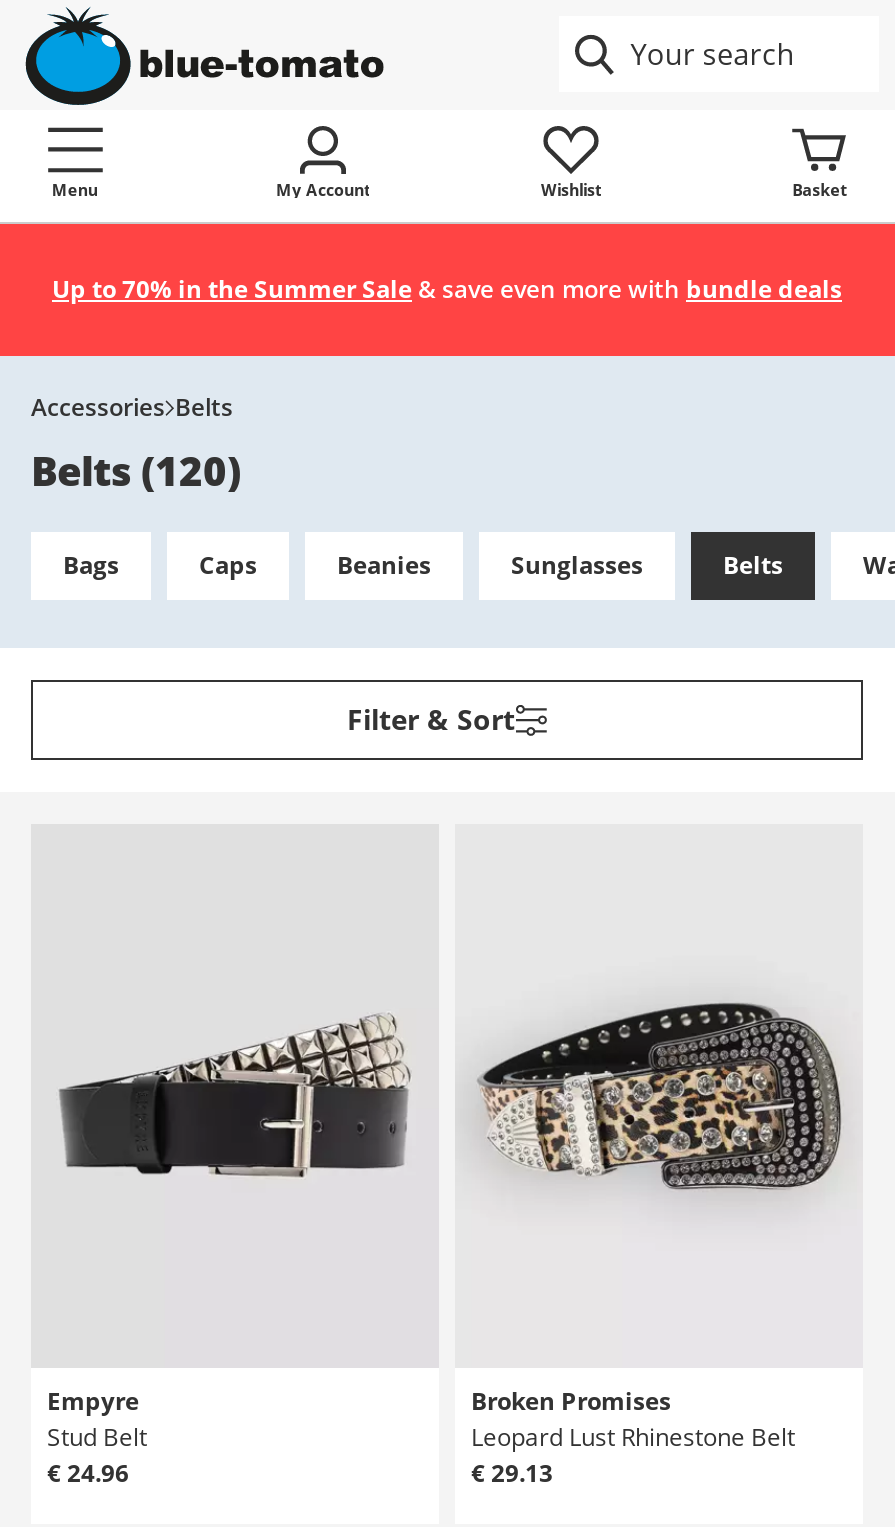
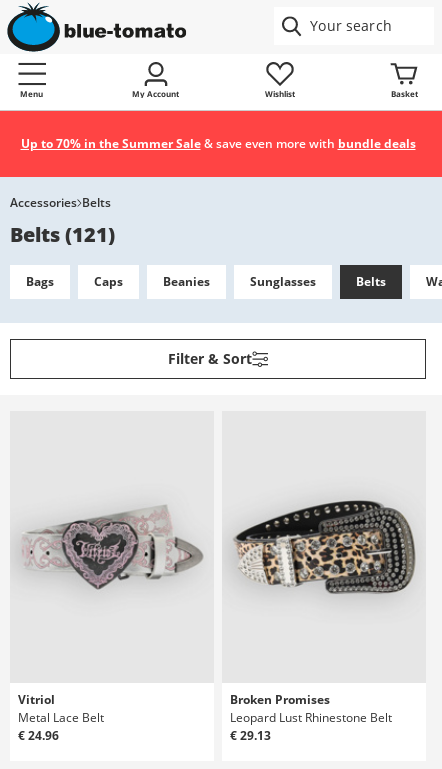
- Belts (120)
+ Belts (121)

- [image]
+ [image]

- Empyre
- Stud Belt
+ Vitriol
+ Metal Lace Belt
